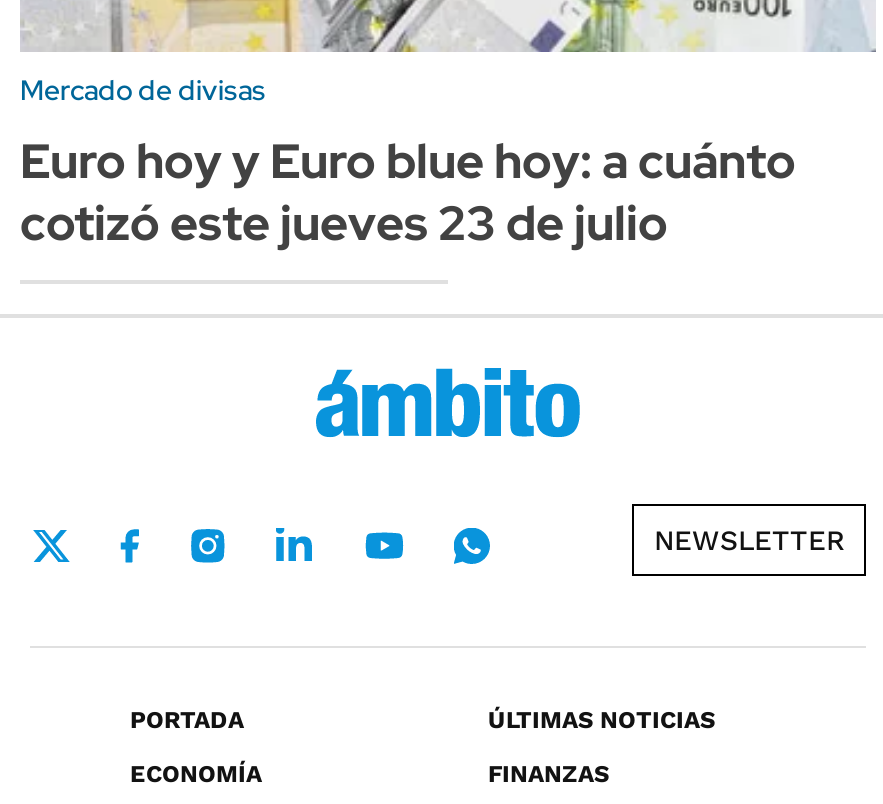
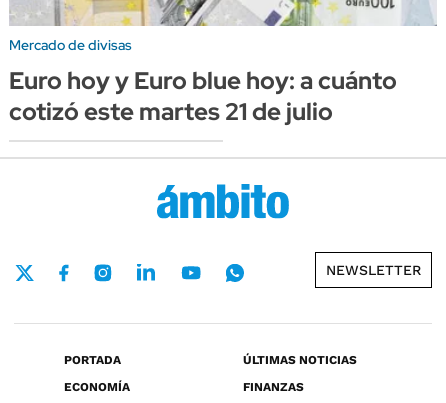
- cotizó este jueves 23 de julio
+ cotizó este martes 21 de julio
